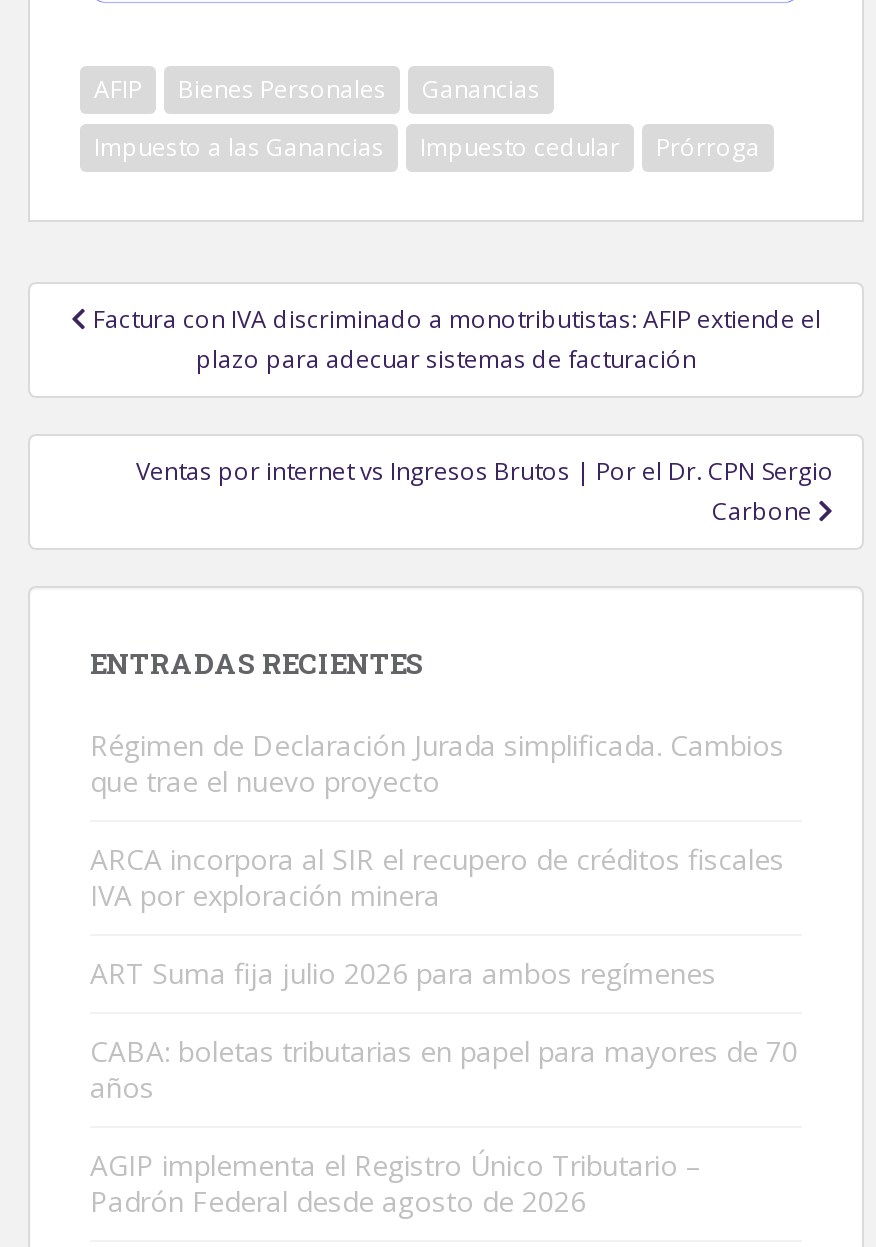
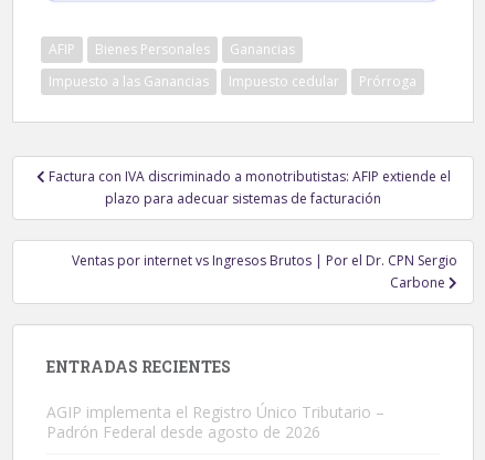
- Régimen de Declaración Jurada simplificada. Cambios
- que trae el nuevo proyecto
- ARCA incorpora al SIR el recupero de créditos fiscales
- IVA por exploración minera
- ART Suma fija julio 2026 para ambos regímenes
- CABA: boletas tributarias en papel para mayores de 70
- años
